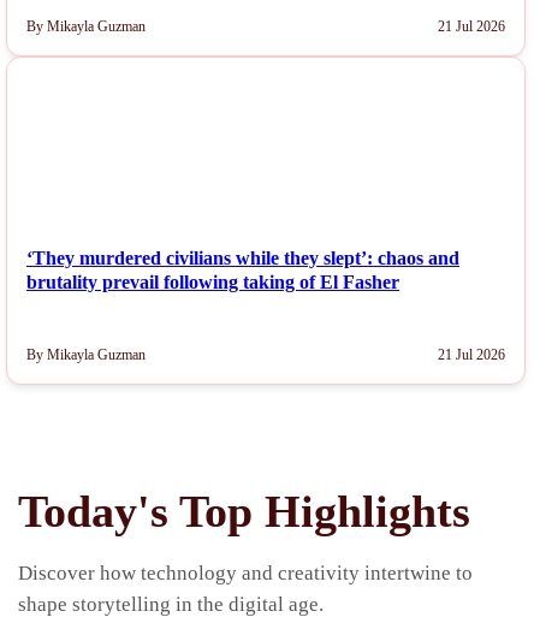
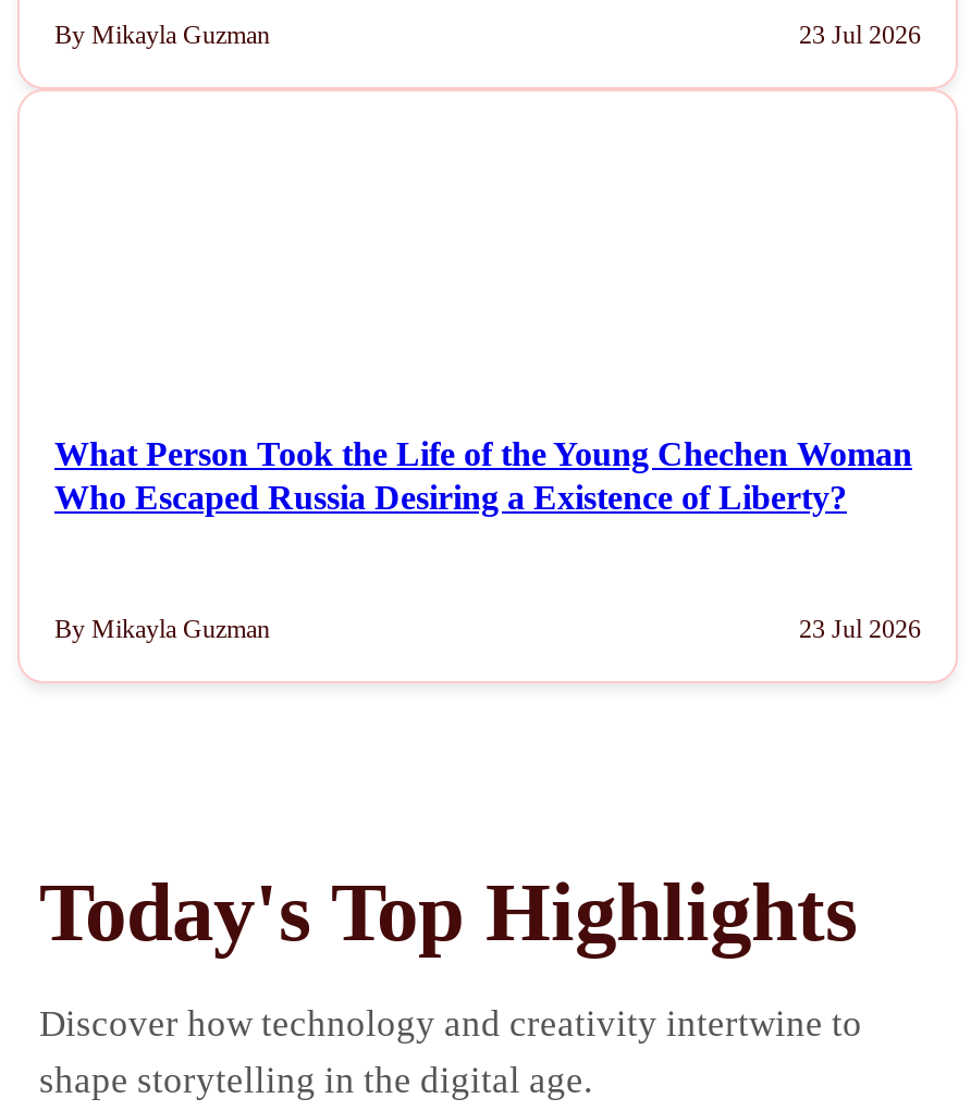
- 21 Jul 2026
+ 23 Jul 2026

- ‘They murdered civilians while they slept’: chaos and
- brutality prevail following taking of El Fasher
+ What Person Took the Life of the Young Chechen Woman
+ Who Escaped Russia Desiring a Existence of Liberty?

- 21 Jul 2026
+ 23 Jul 2026
